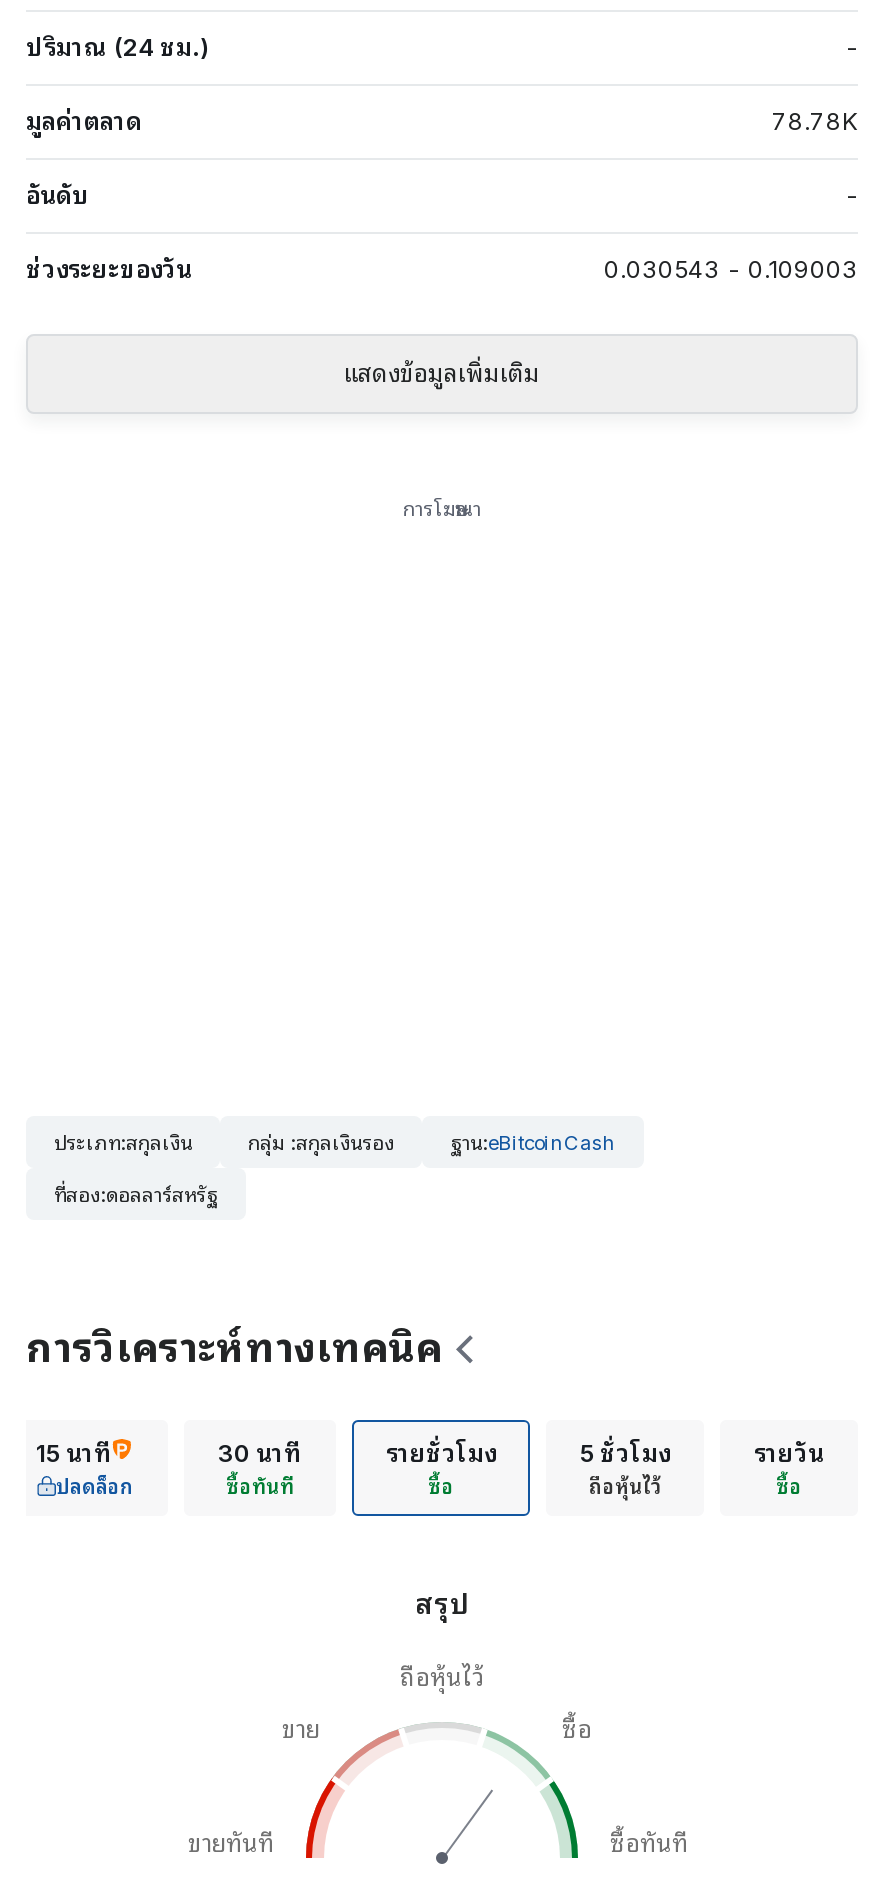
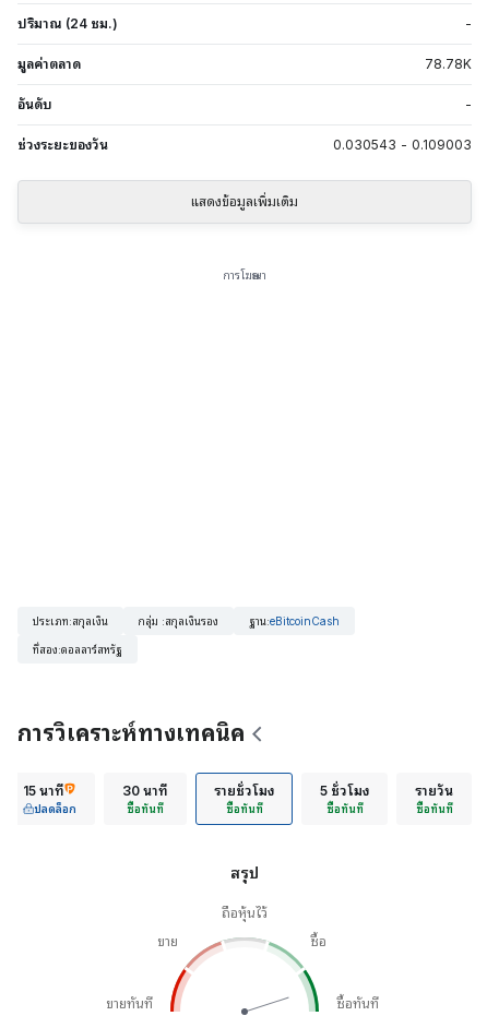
- ซื้อ
+ ซื้อทันที

- ถือหุ้นไว้
+ ซื้อทันที

- ซื้อ
+ ซื้อทันที
